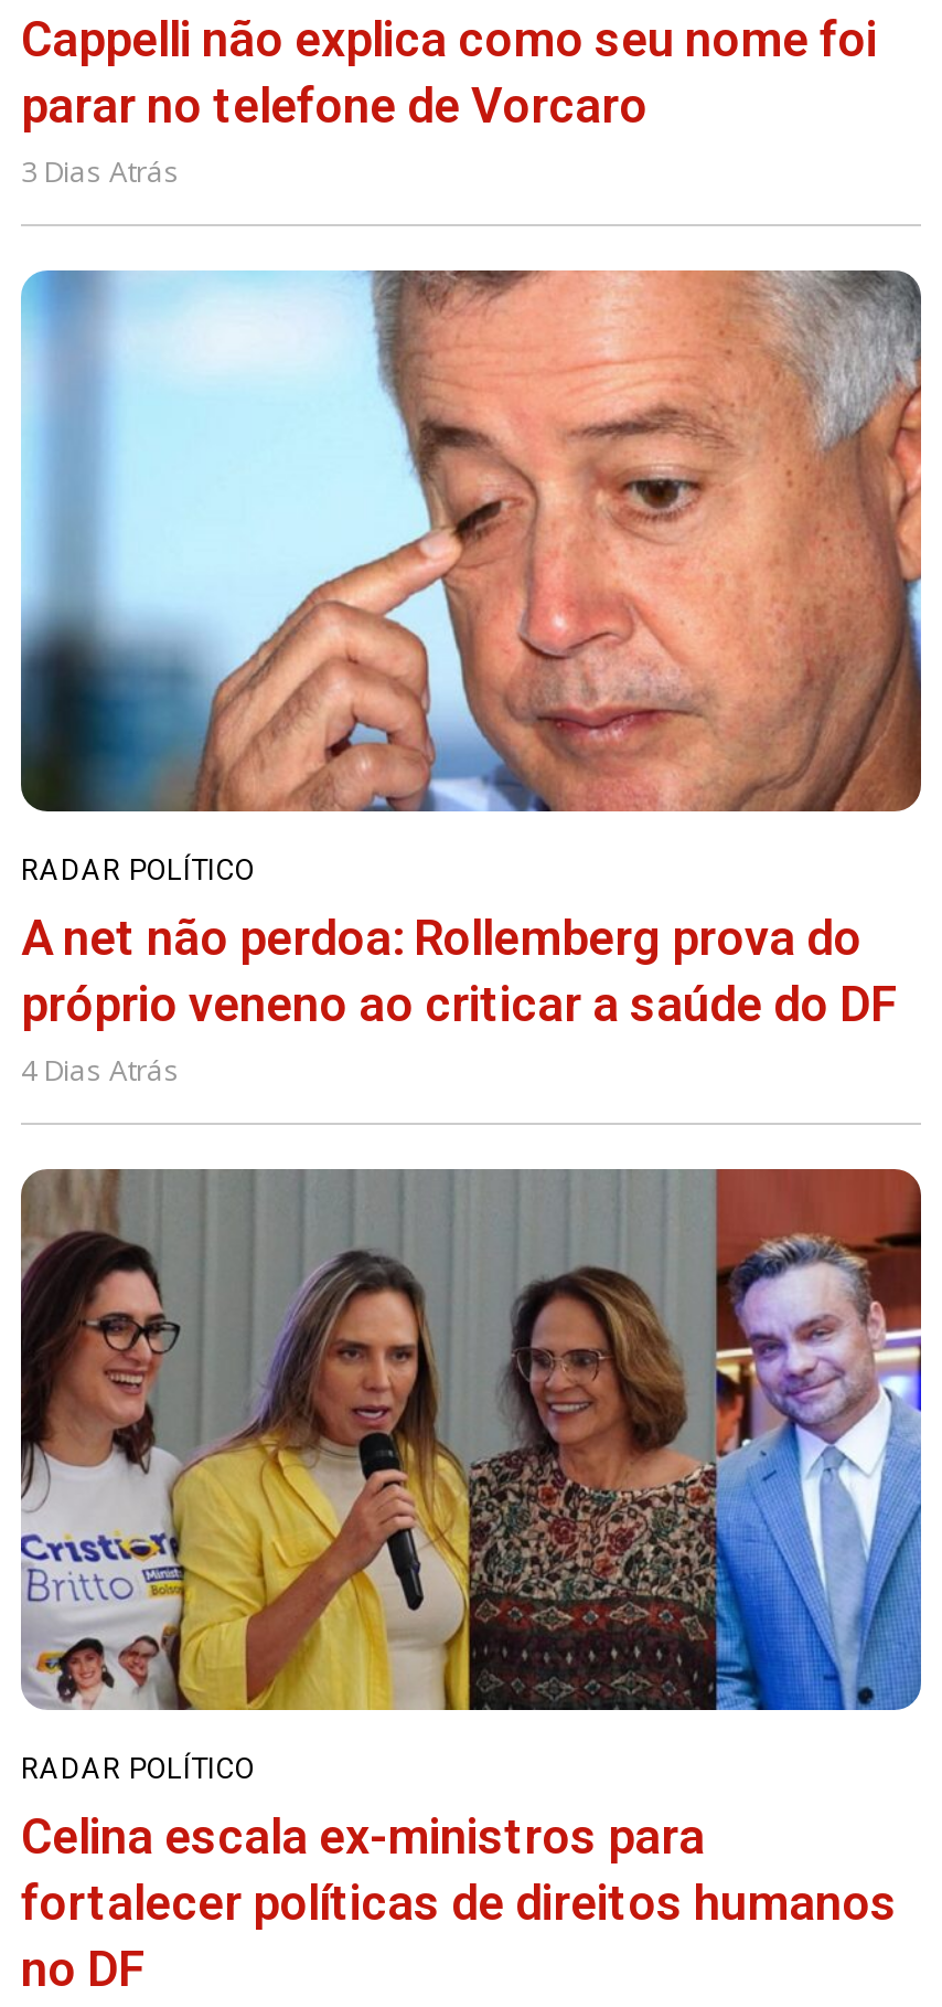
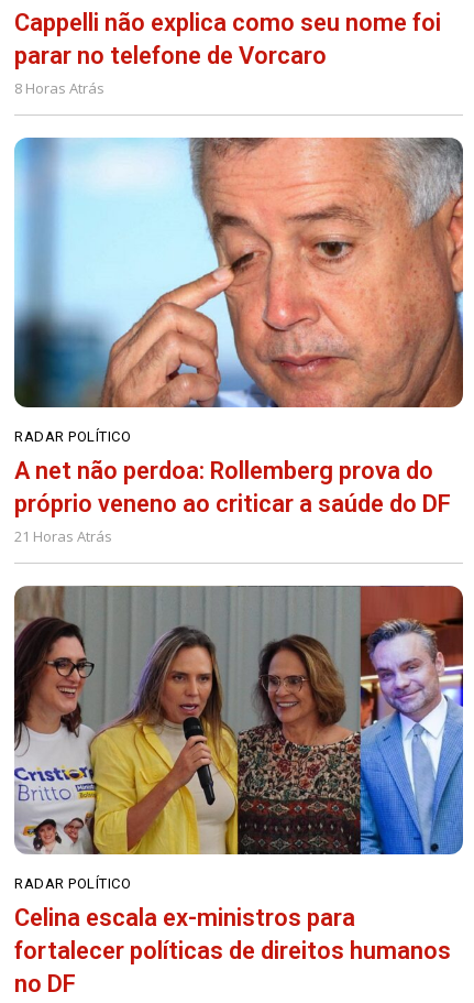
- 3 Dias Atrás
+ 8 Horas Atrás

- 4 Dias Atrás
+ 21 Horas Atrás
